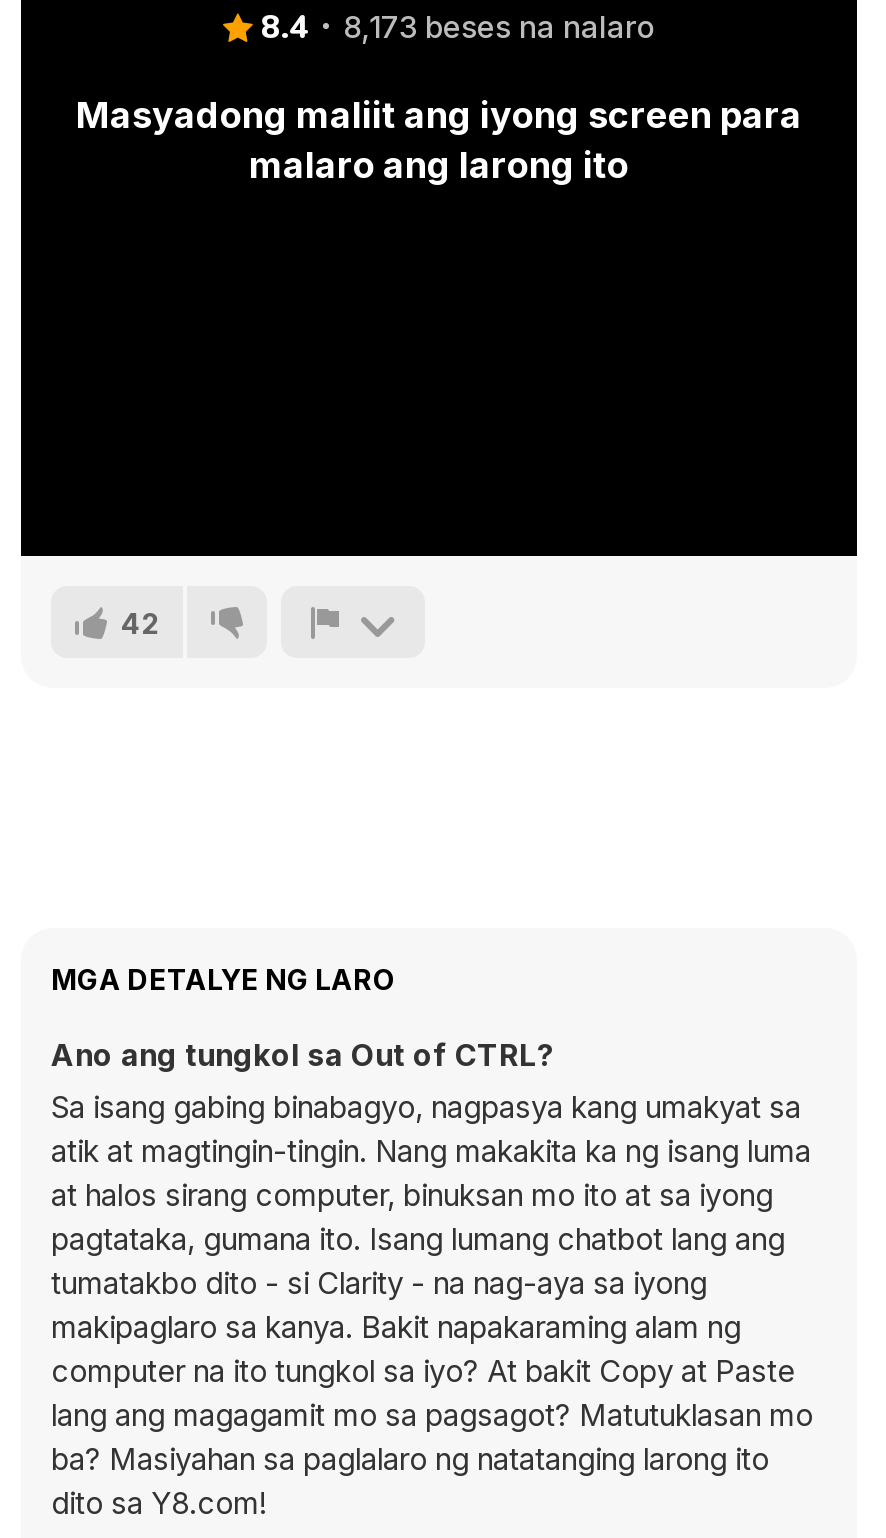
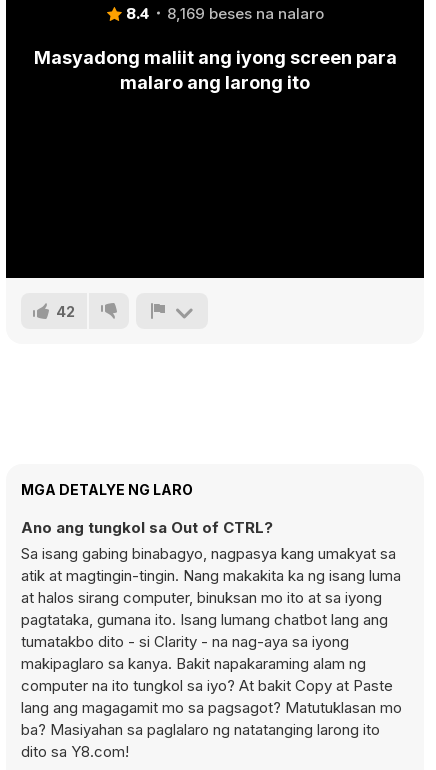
- 8,173 beses na nalaro
+ 8,169 beses na nalaro
